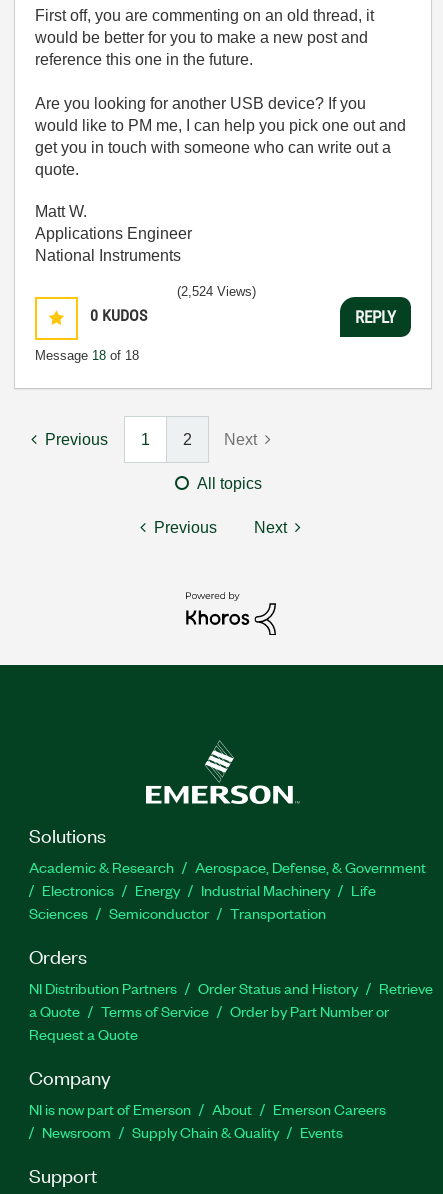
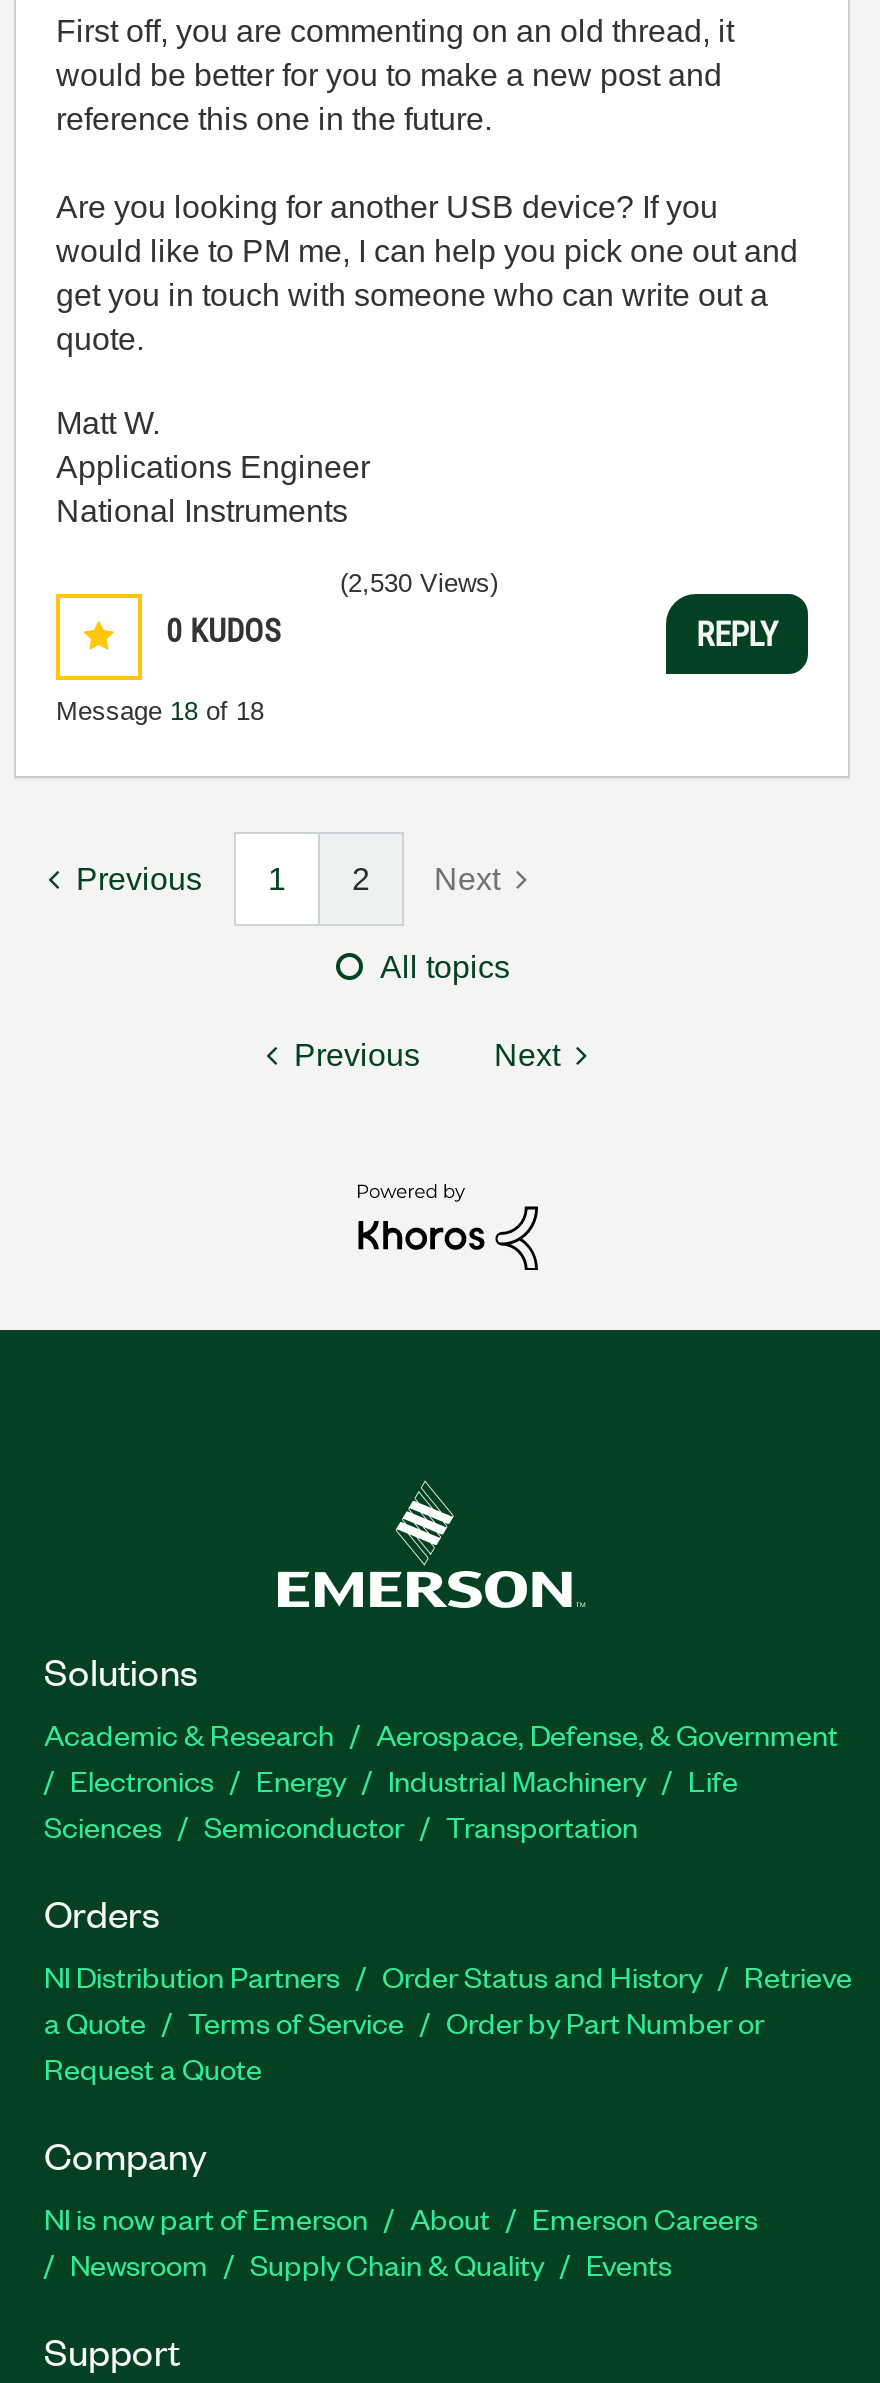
- (2,524 Views)
+ (2,530 Views)
